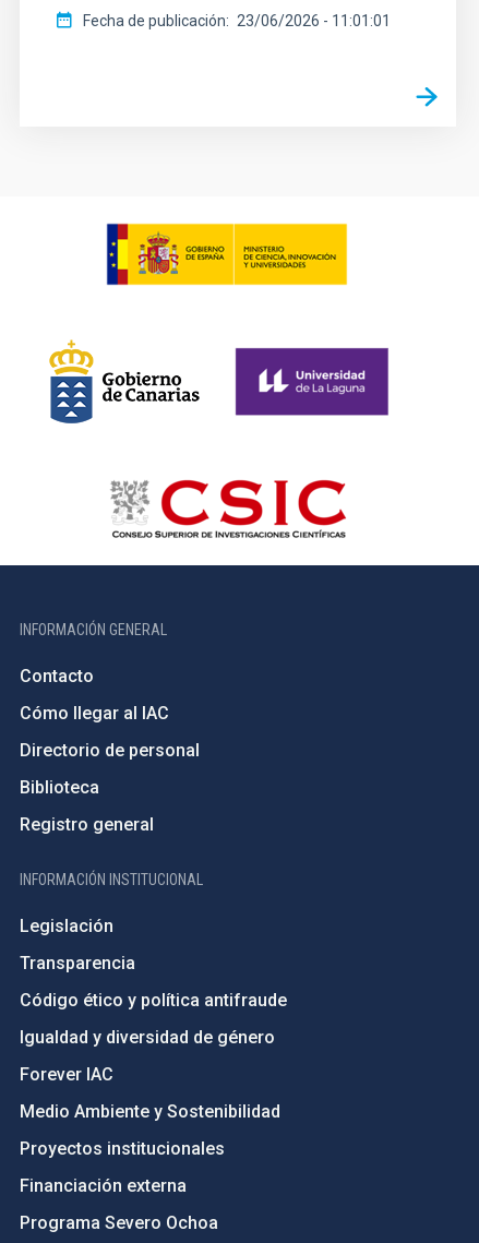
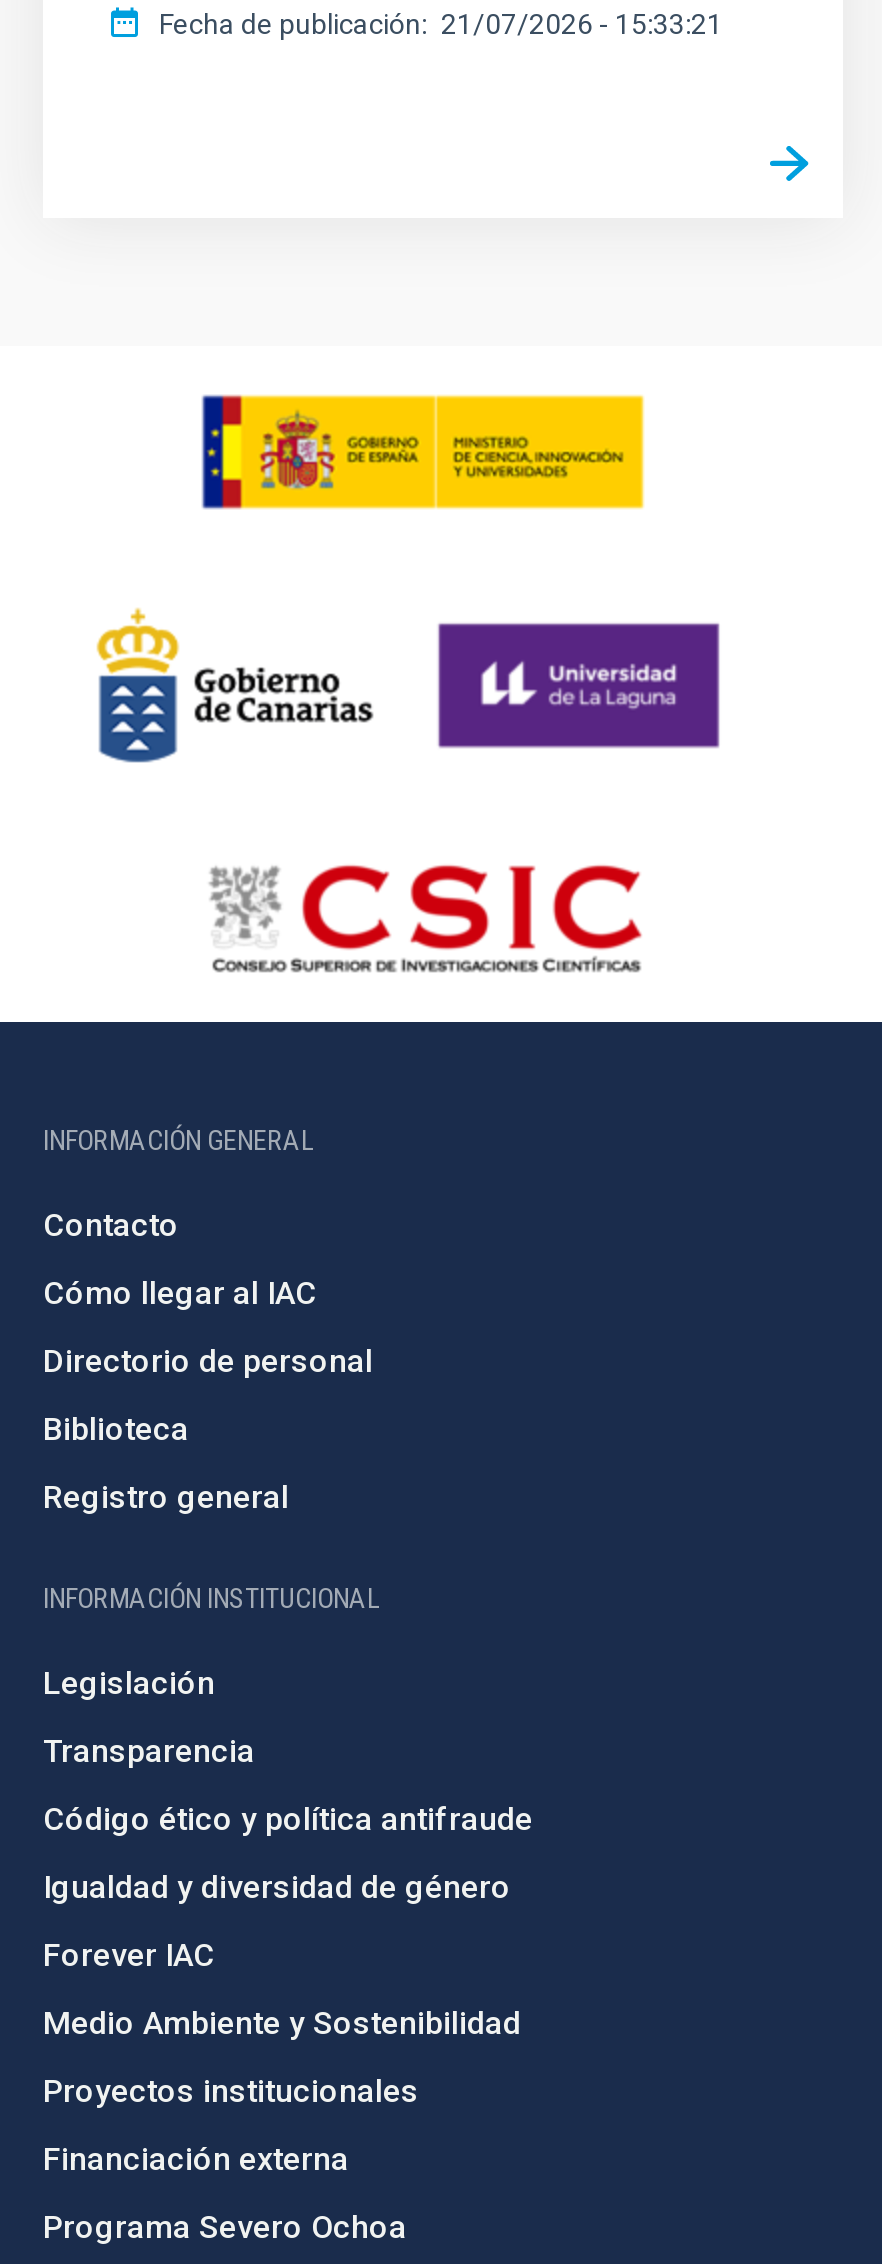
- Fecha de publicación 23/06/2026 - 11:01:01
+ Fecha de publicación 21/07/2026 - 15:33:21
